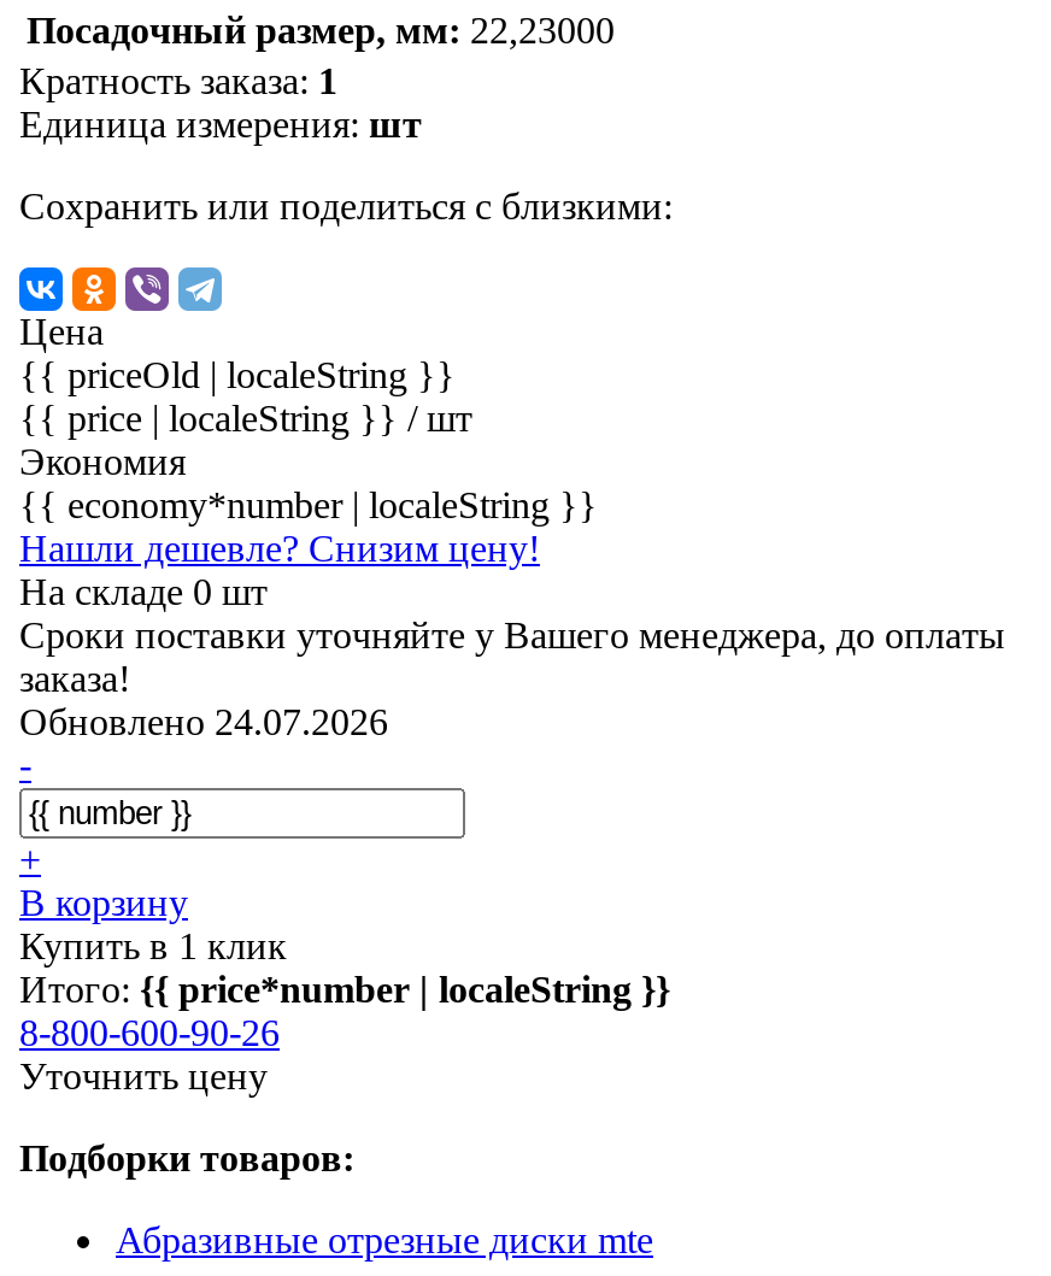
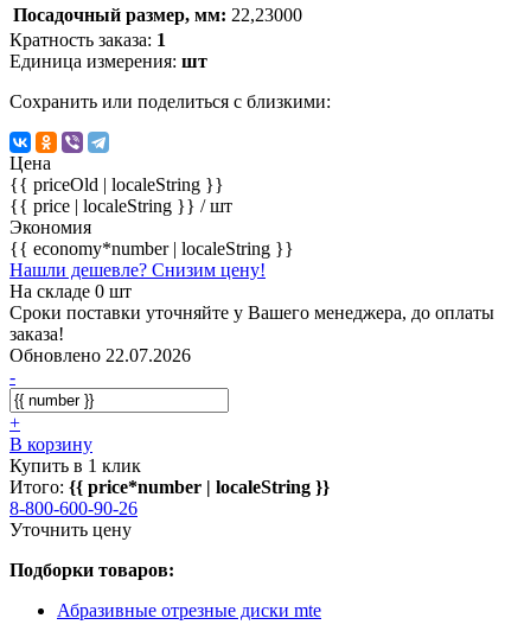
- Обновлено 24.07.2026
+ Обновлено 22.07.2026
